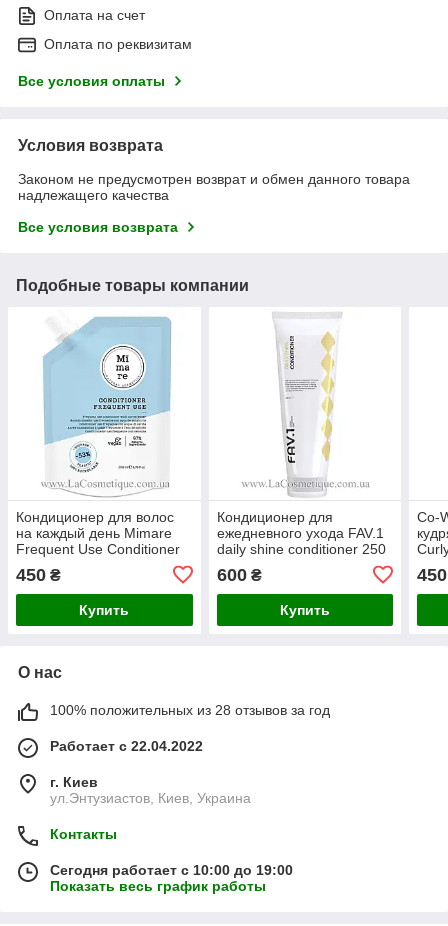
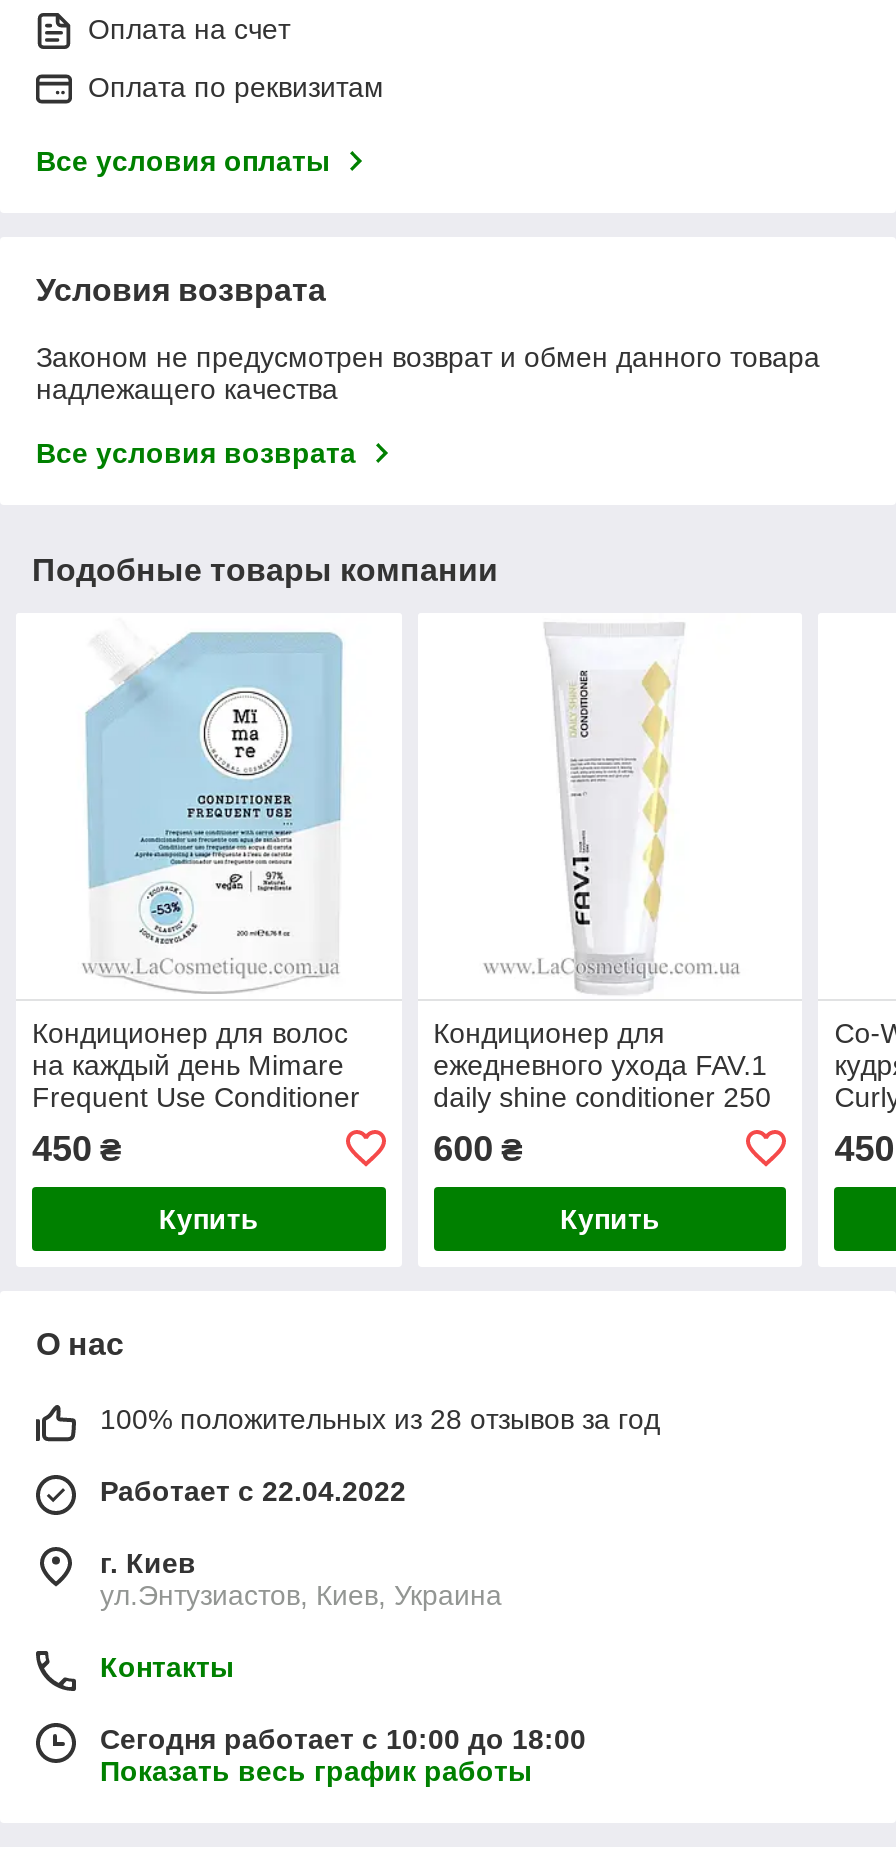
- Сегодня работает с 10:00 до 19:00
+ Сегодня работает с 10:00 до 18:00
